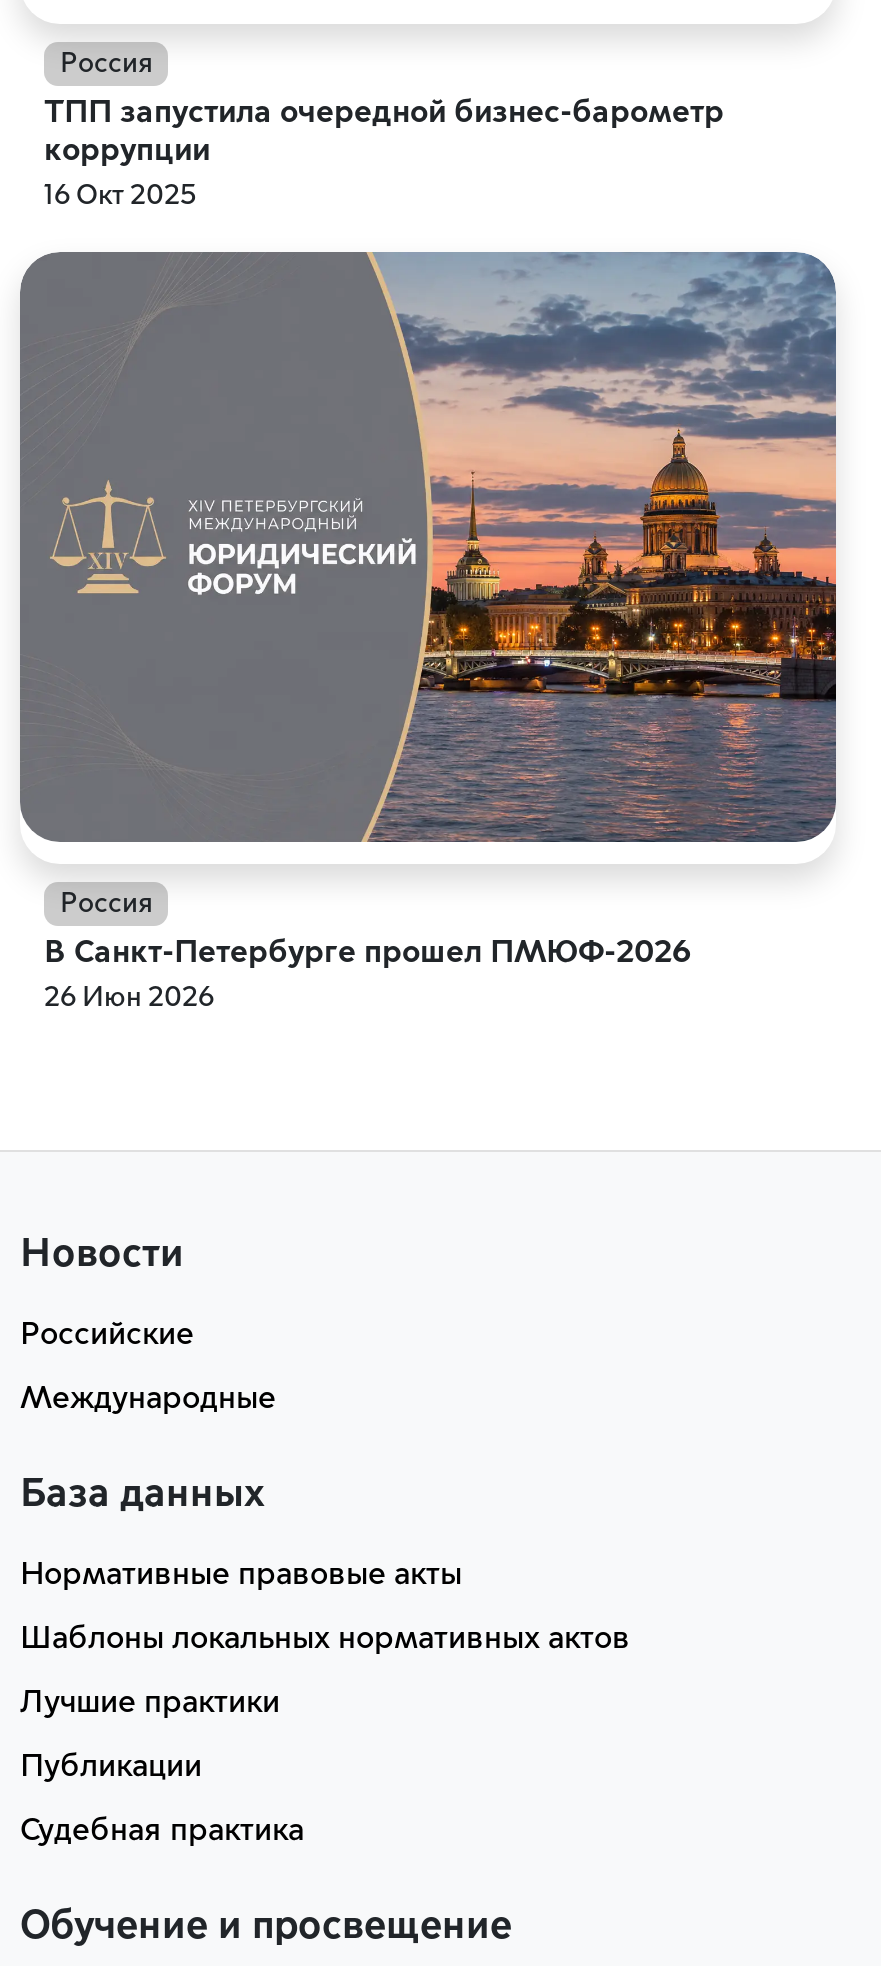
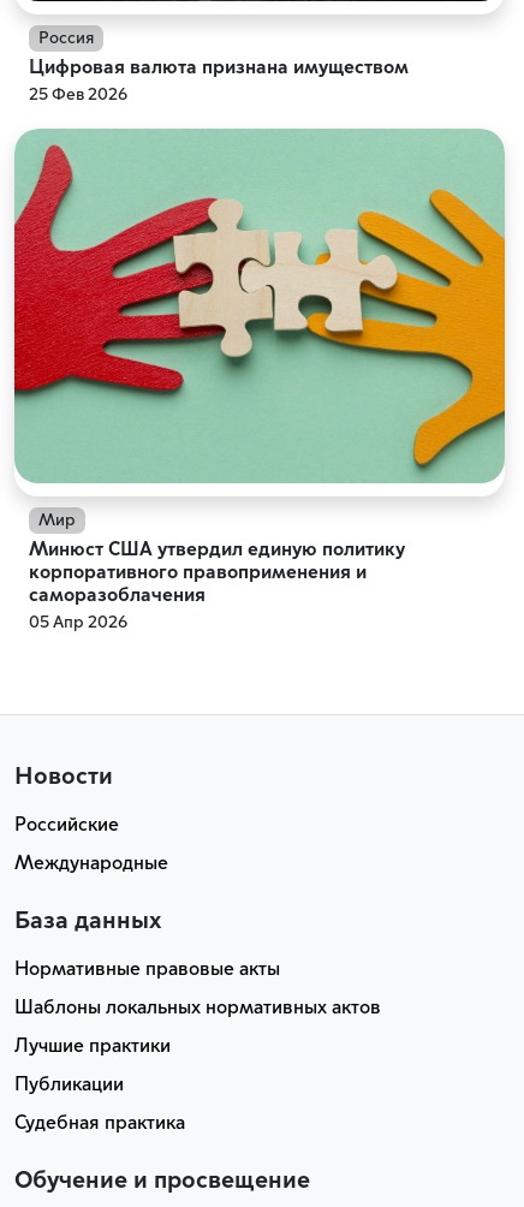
- ТПП запустила очередной бизнес-барометр
- коррупции
- 16 Окт 2025
+ Цифровая валюта признана имуществом
+ 25 Фев 2026

- [image]
- Россия
+ [image]
+ Мир

- В Санкт-Петербурге прошел ПМЮФ-2026
- 26 Июн 2026
+ Минюст США утвердил единую политику
+ корпоративного правоприменения и
+ саморазоблачения
+ 05 Апр 2026
